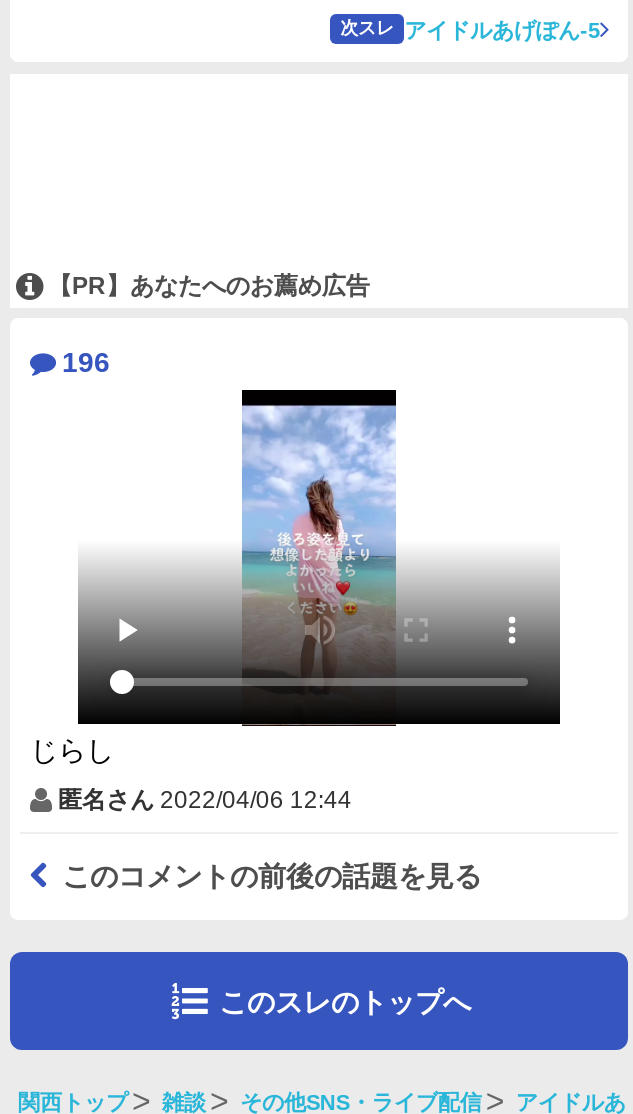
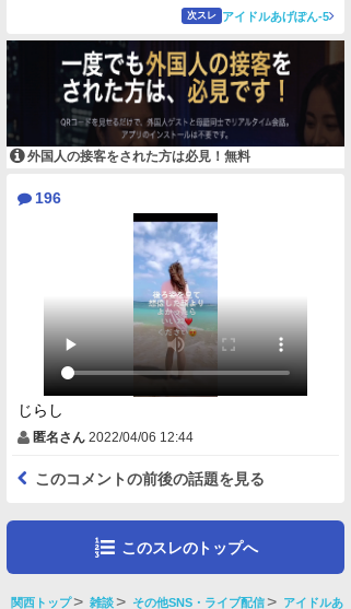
+ [image]

- 【PR】あなたへのお薦め広告
+ 外国人の接客をされた方は必見！無料
